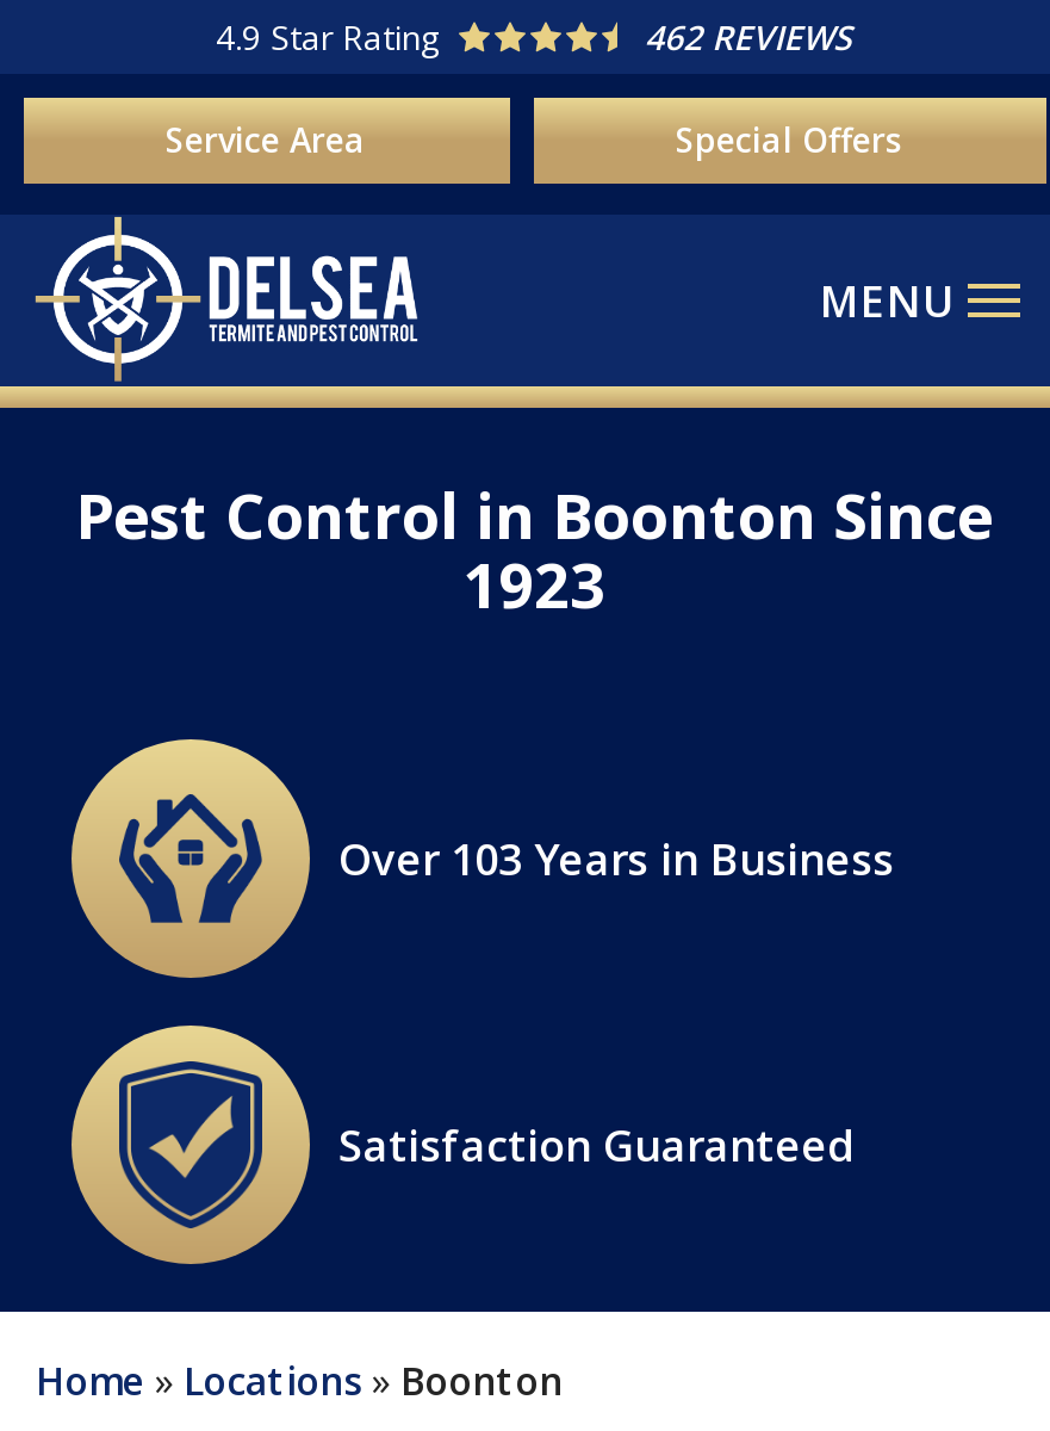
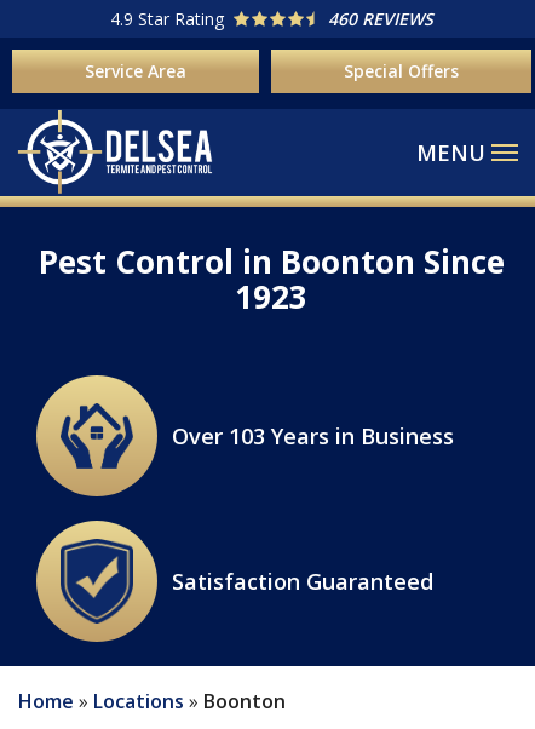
- 462 REVIEWS
+ 460 REVIEWS
